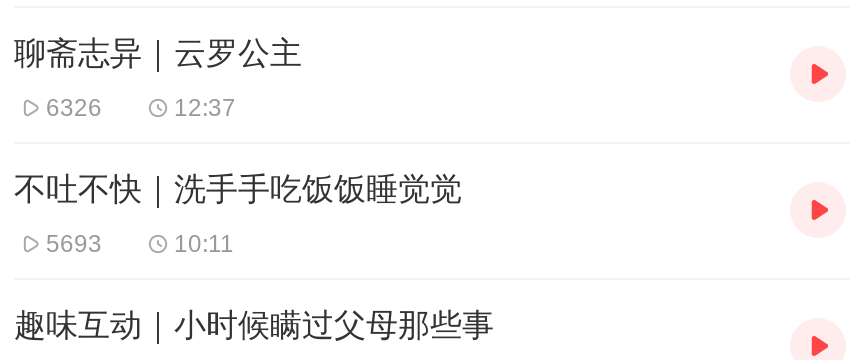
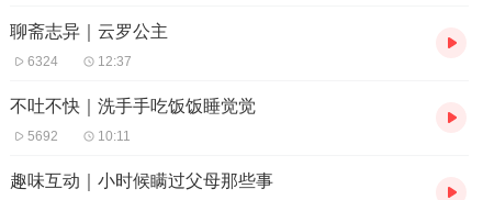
- 6326
+ 6324

- 5693
+ 5692
